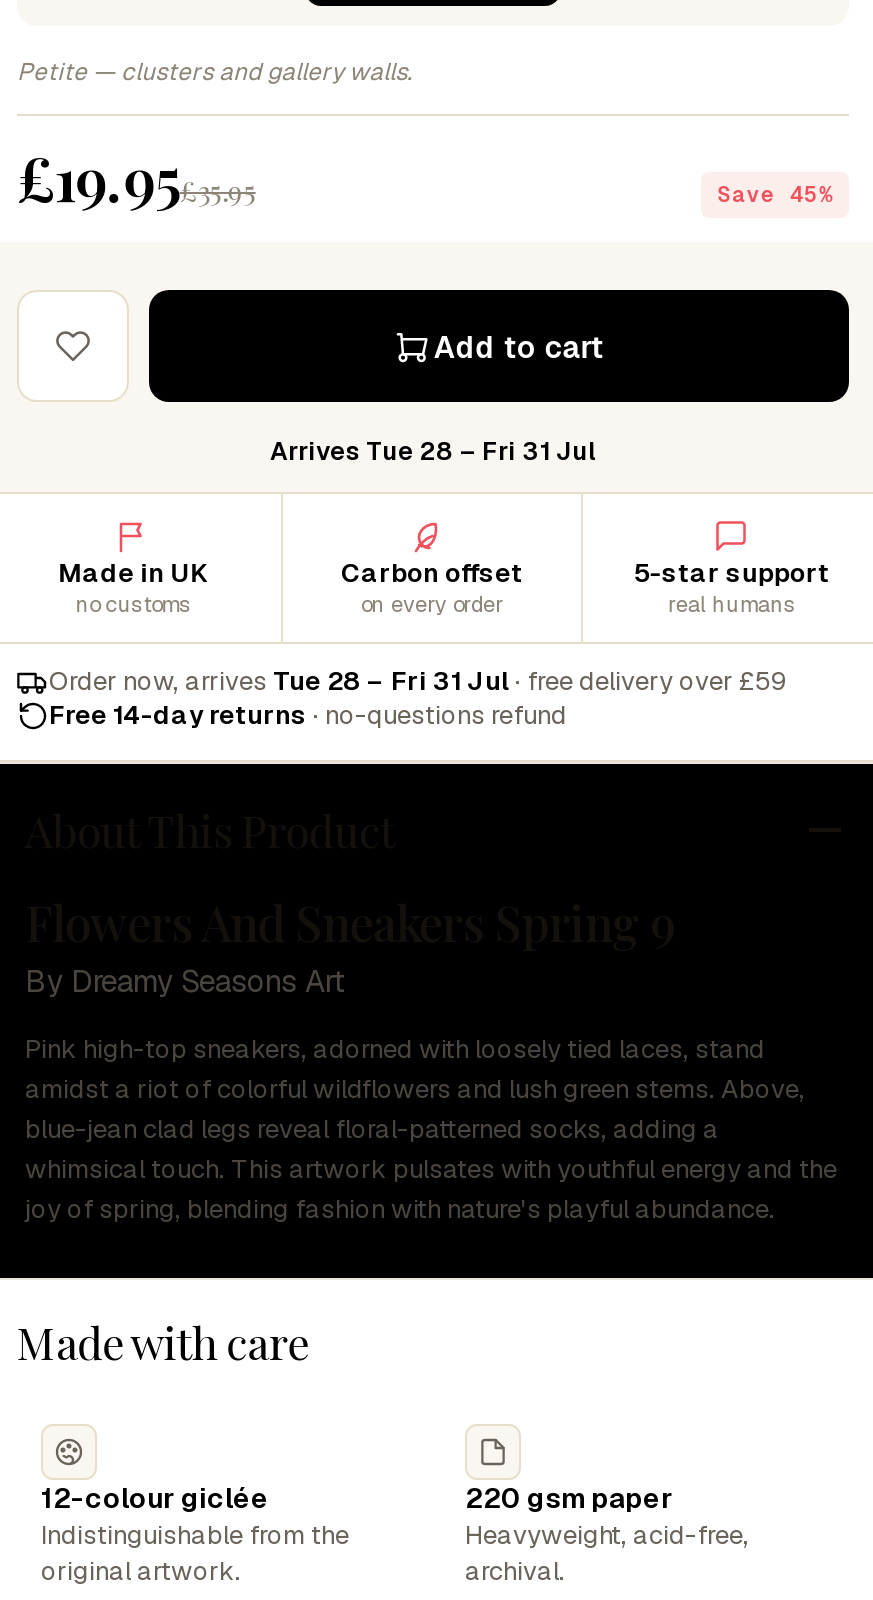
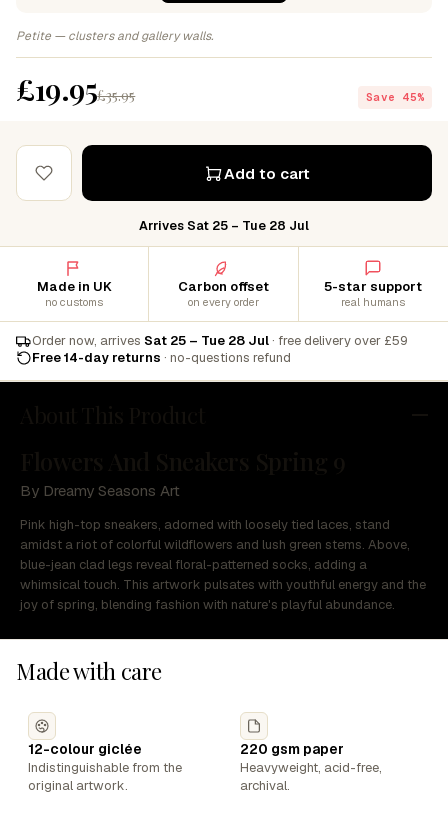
- Arrives Tue 28 – Fri 31 Jul
+ Arrives Sat 25 – Tue 28 Jul

- Order now, arrives Tue 28 – Fri 31 Jul · free delivery over £59
+ Order now, arrives Sat 25 – Tue 28 Jul · free delivery over £59
